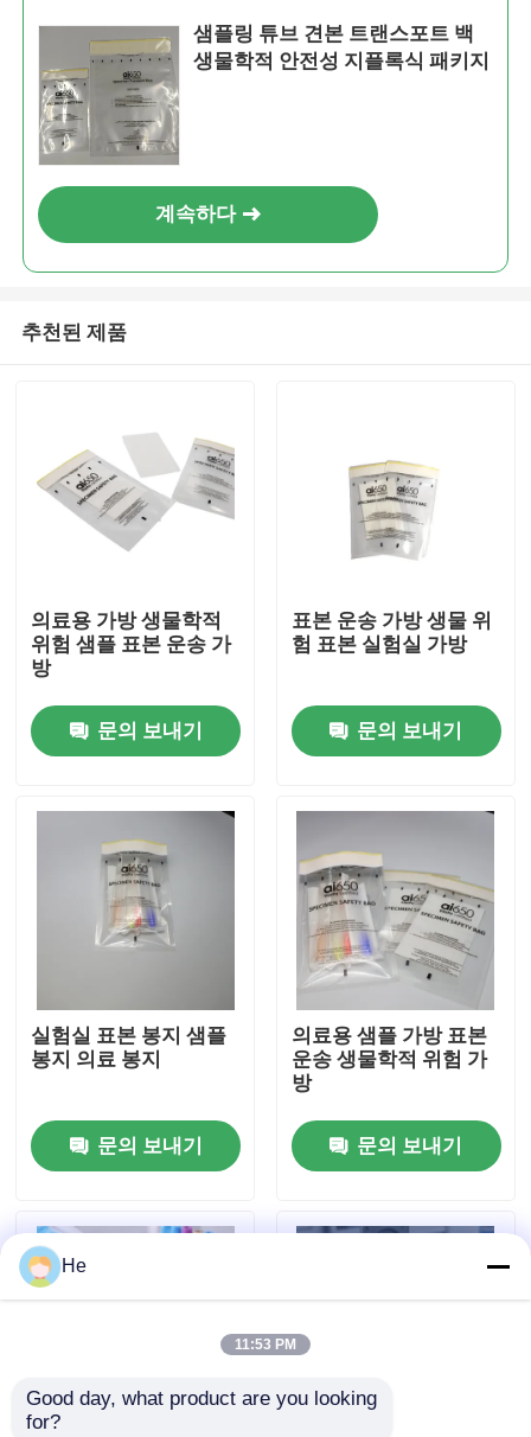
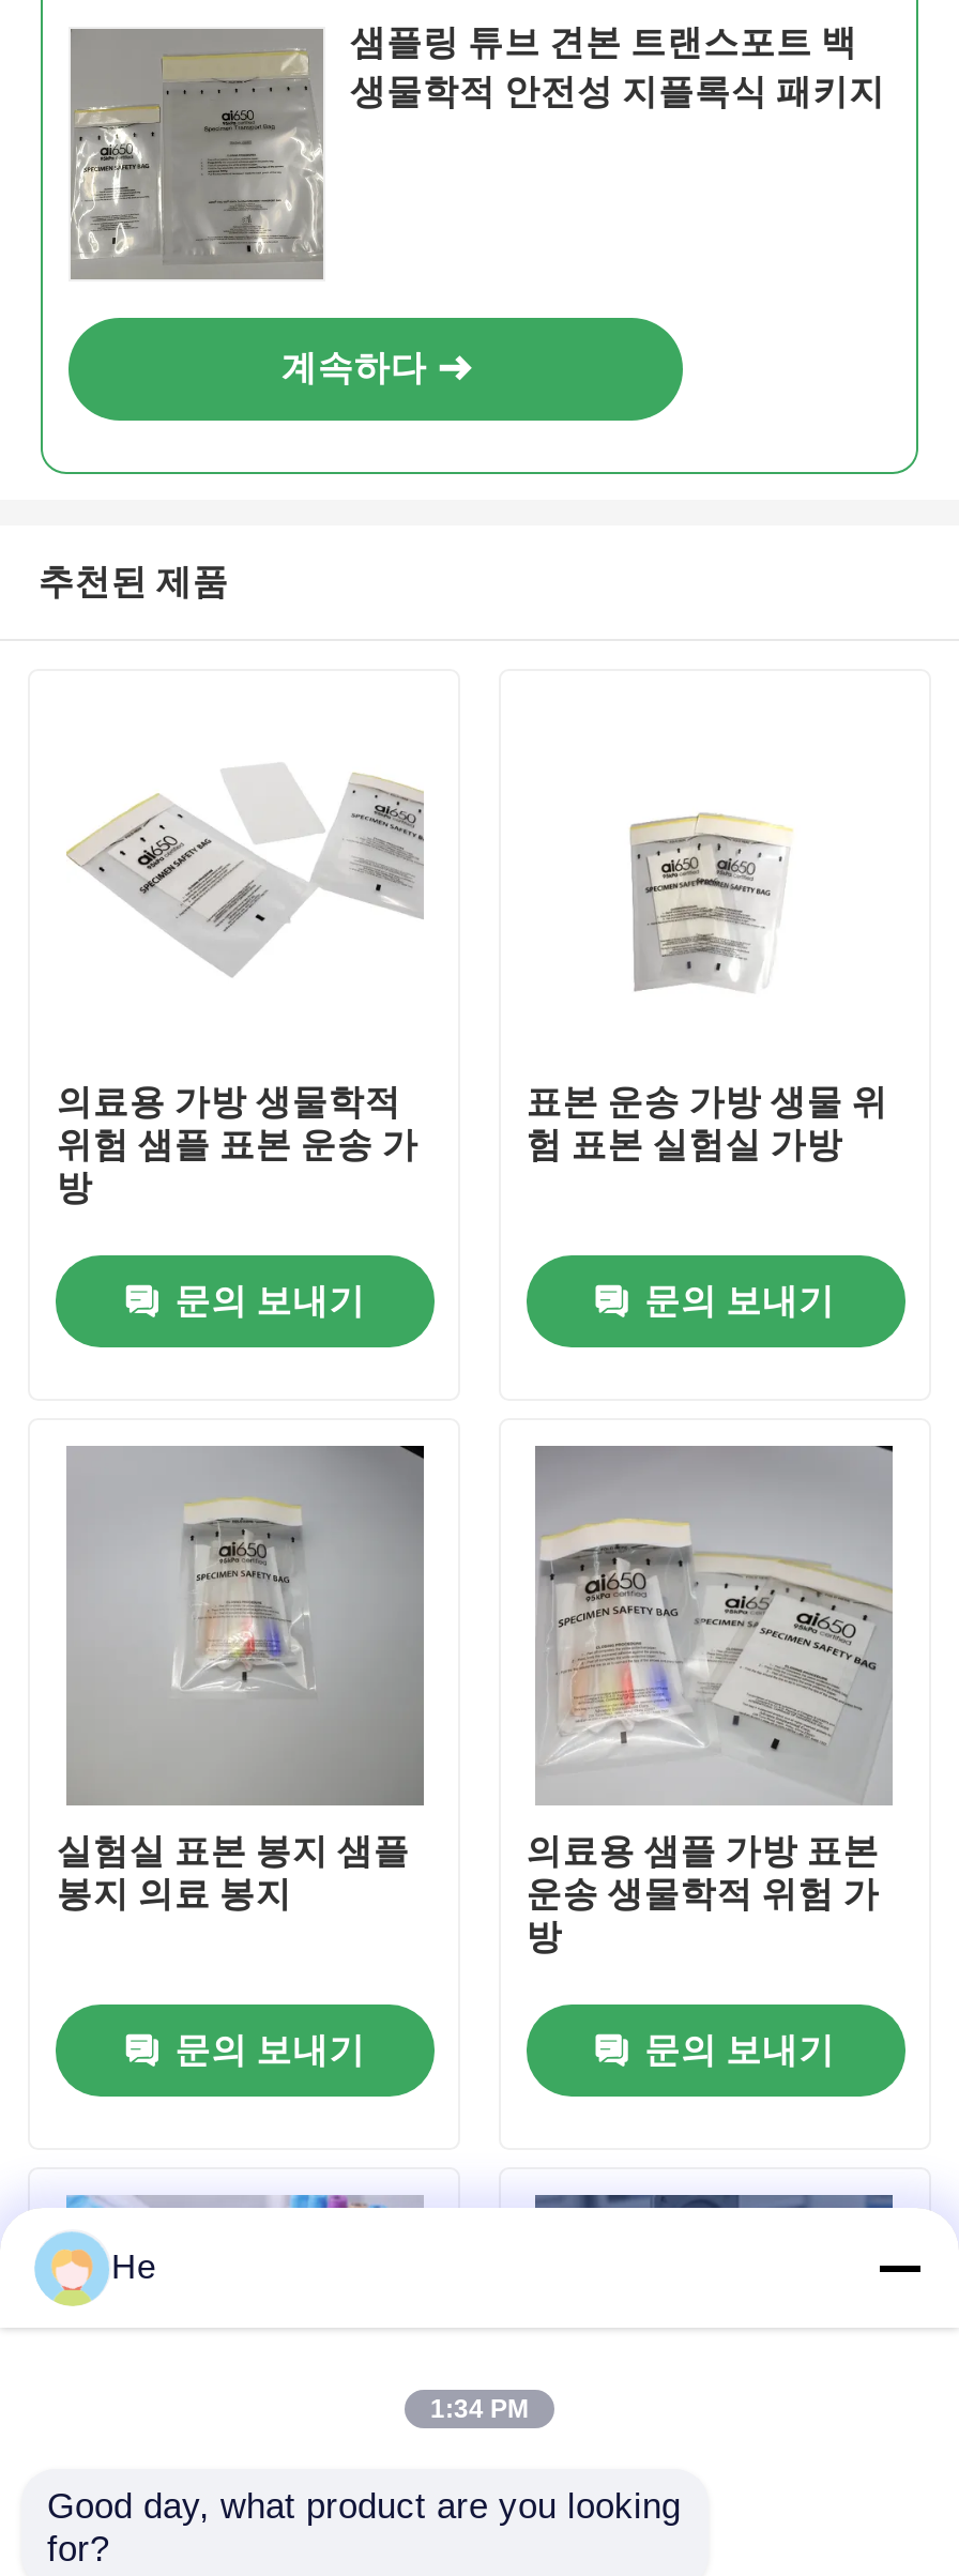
- 11:53 PM
+ 1:34 PM
